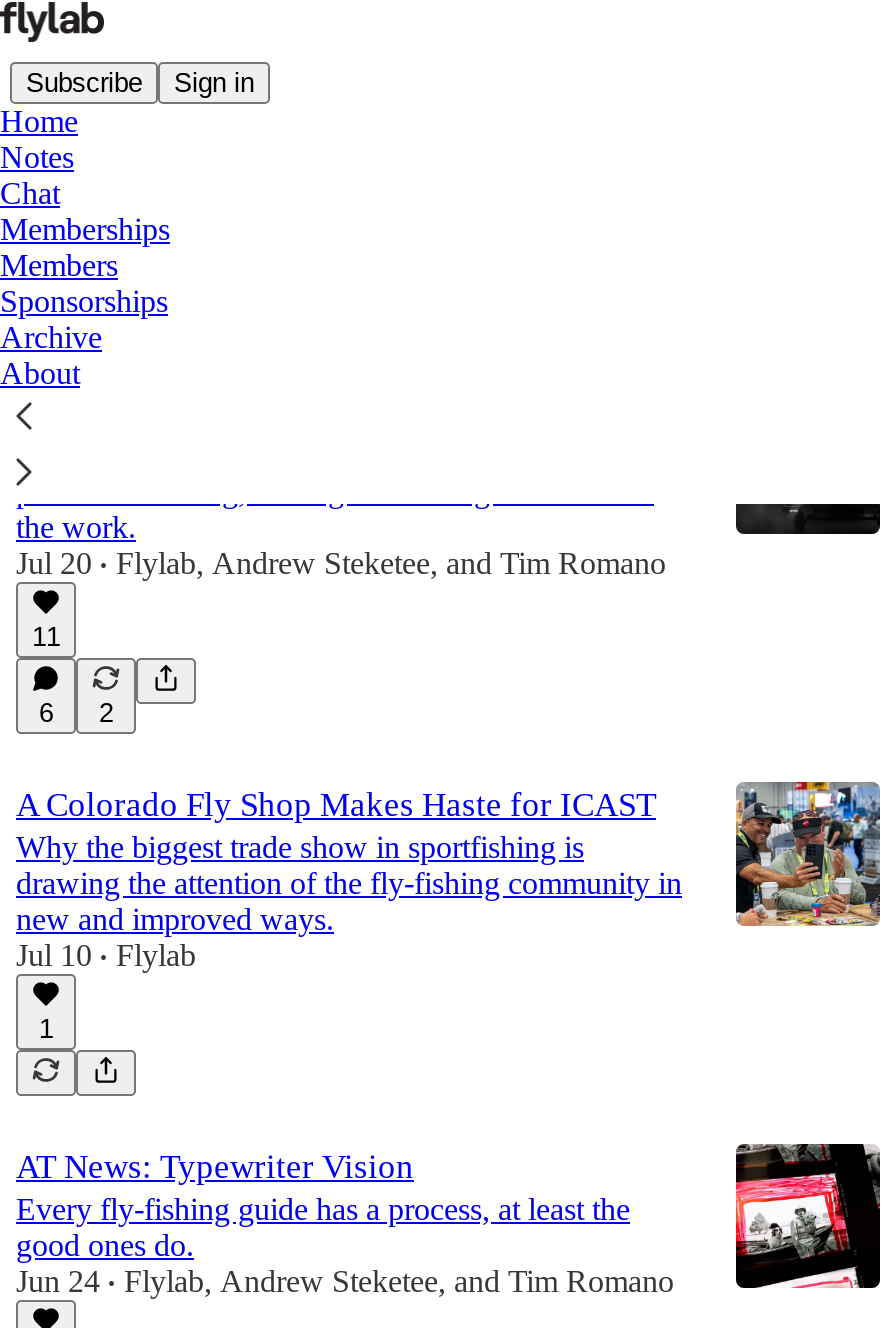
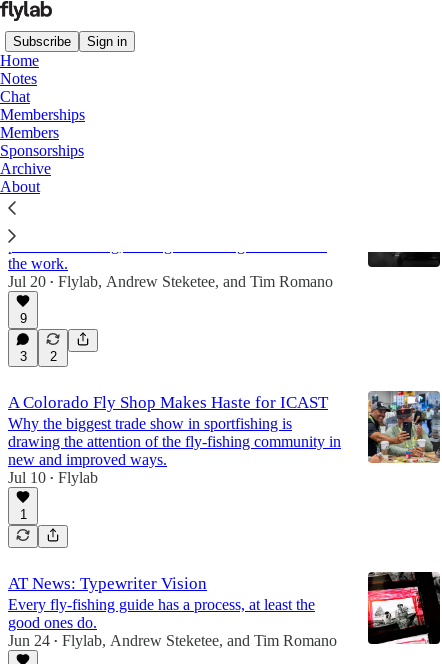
- 11
+ 9

- 6 2
+ 3 2
